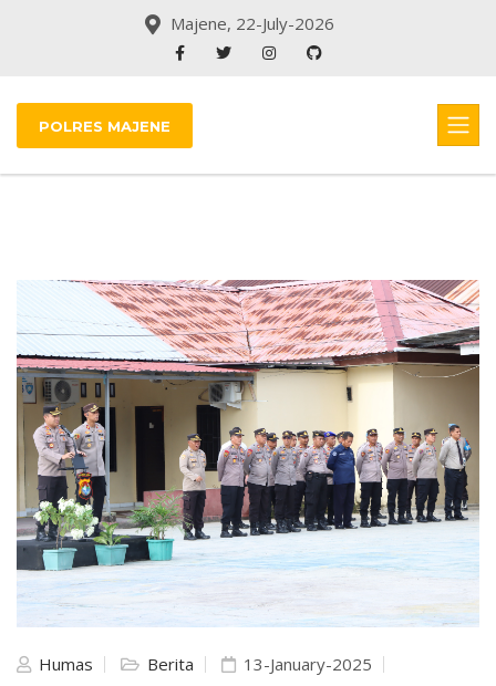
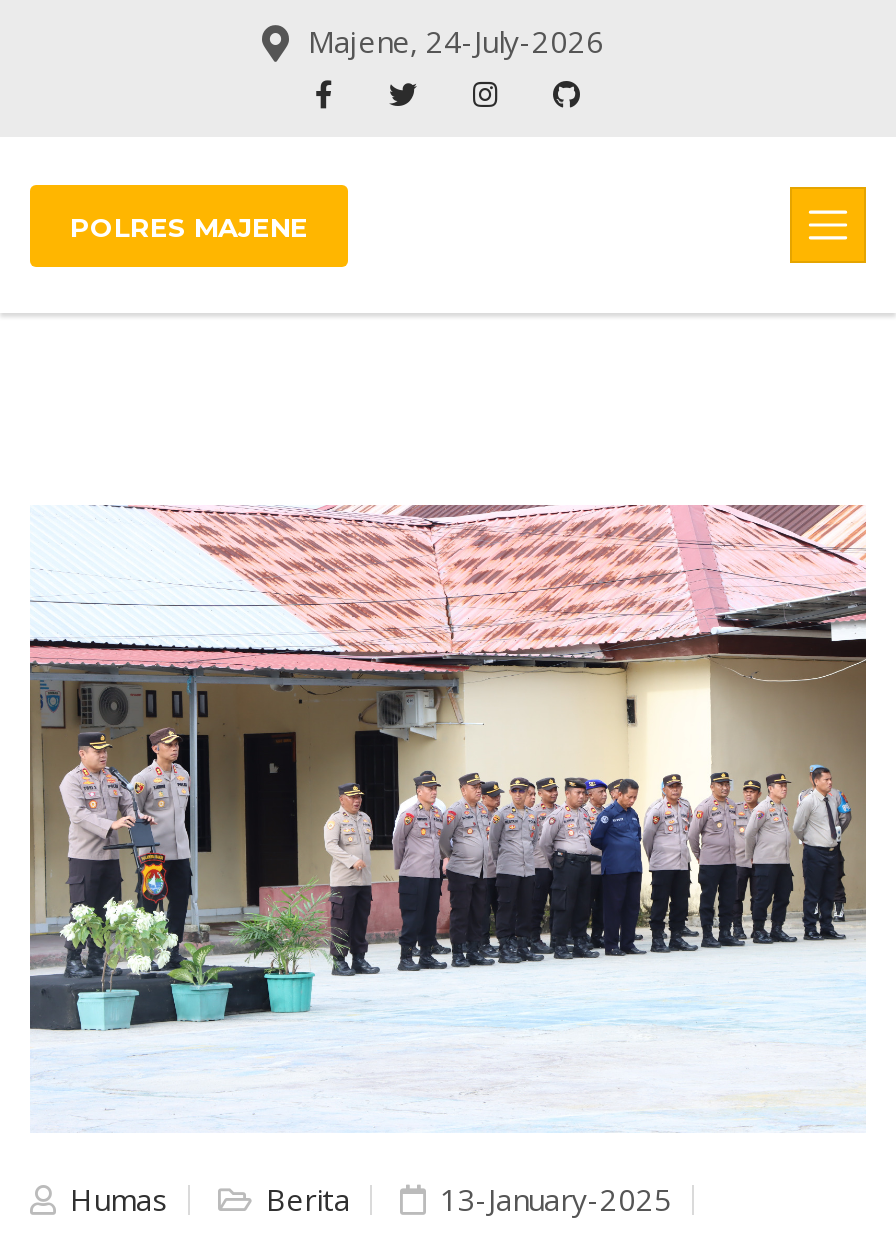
- Majene, 22-July-2026
+ Majene, 24-July-2026
